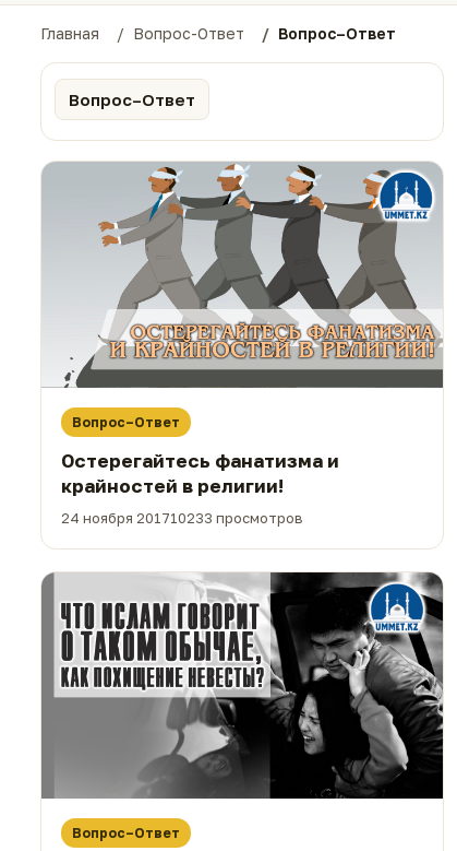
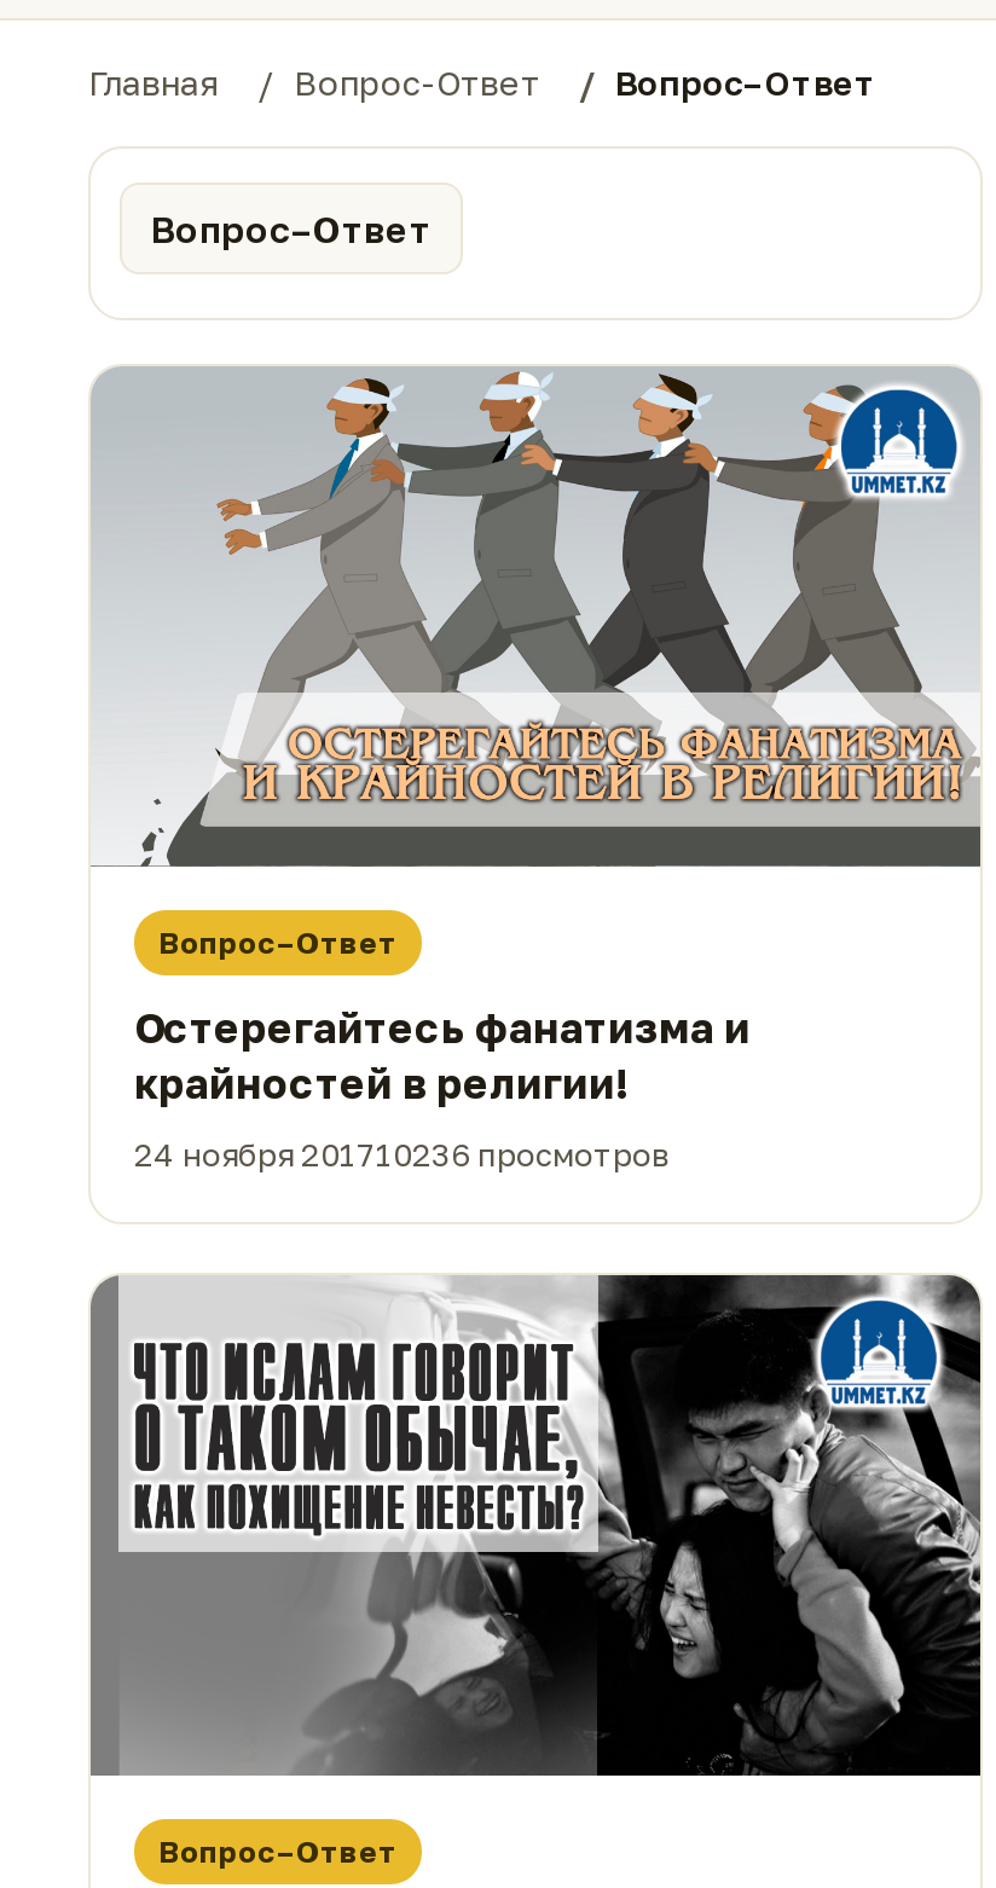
- 24 ноября 201710233 просмотров
+ 24 ноября 201710236 просмотров
